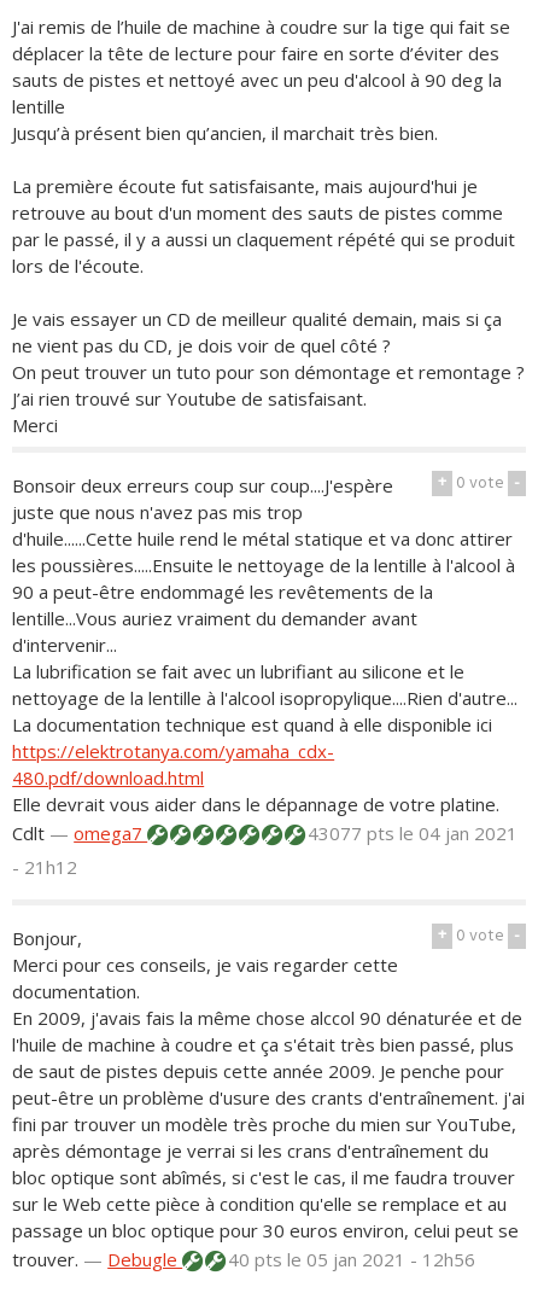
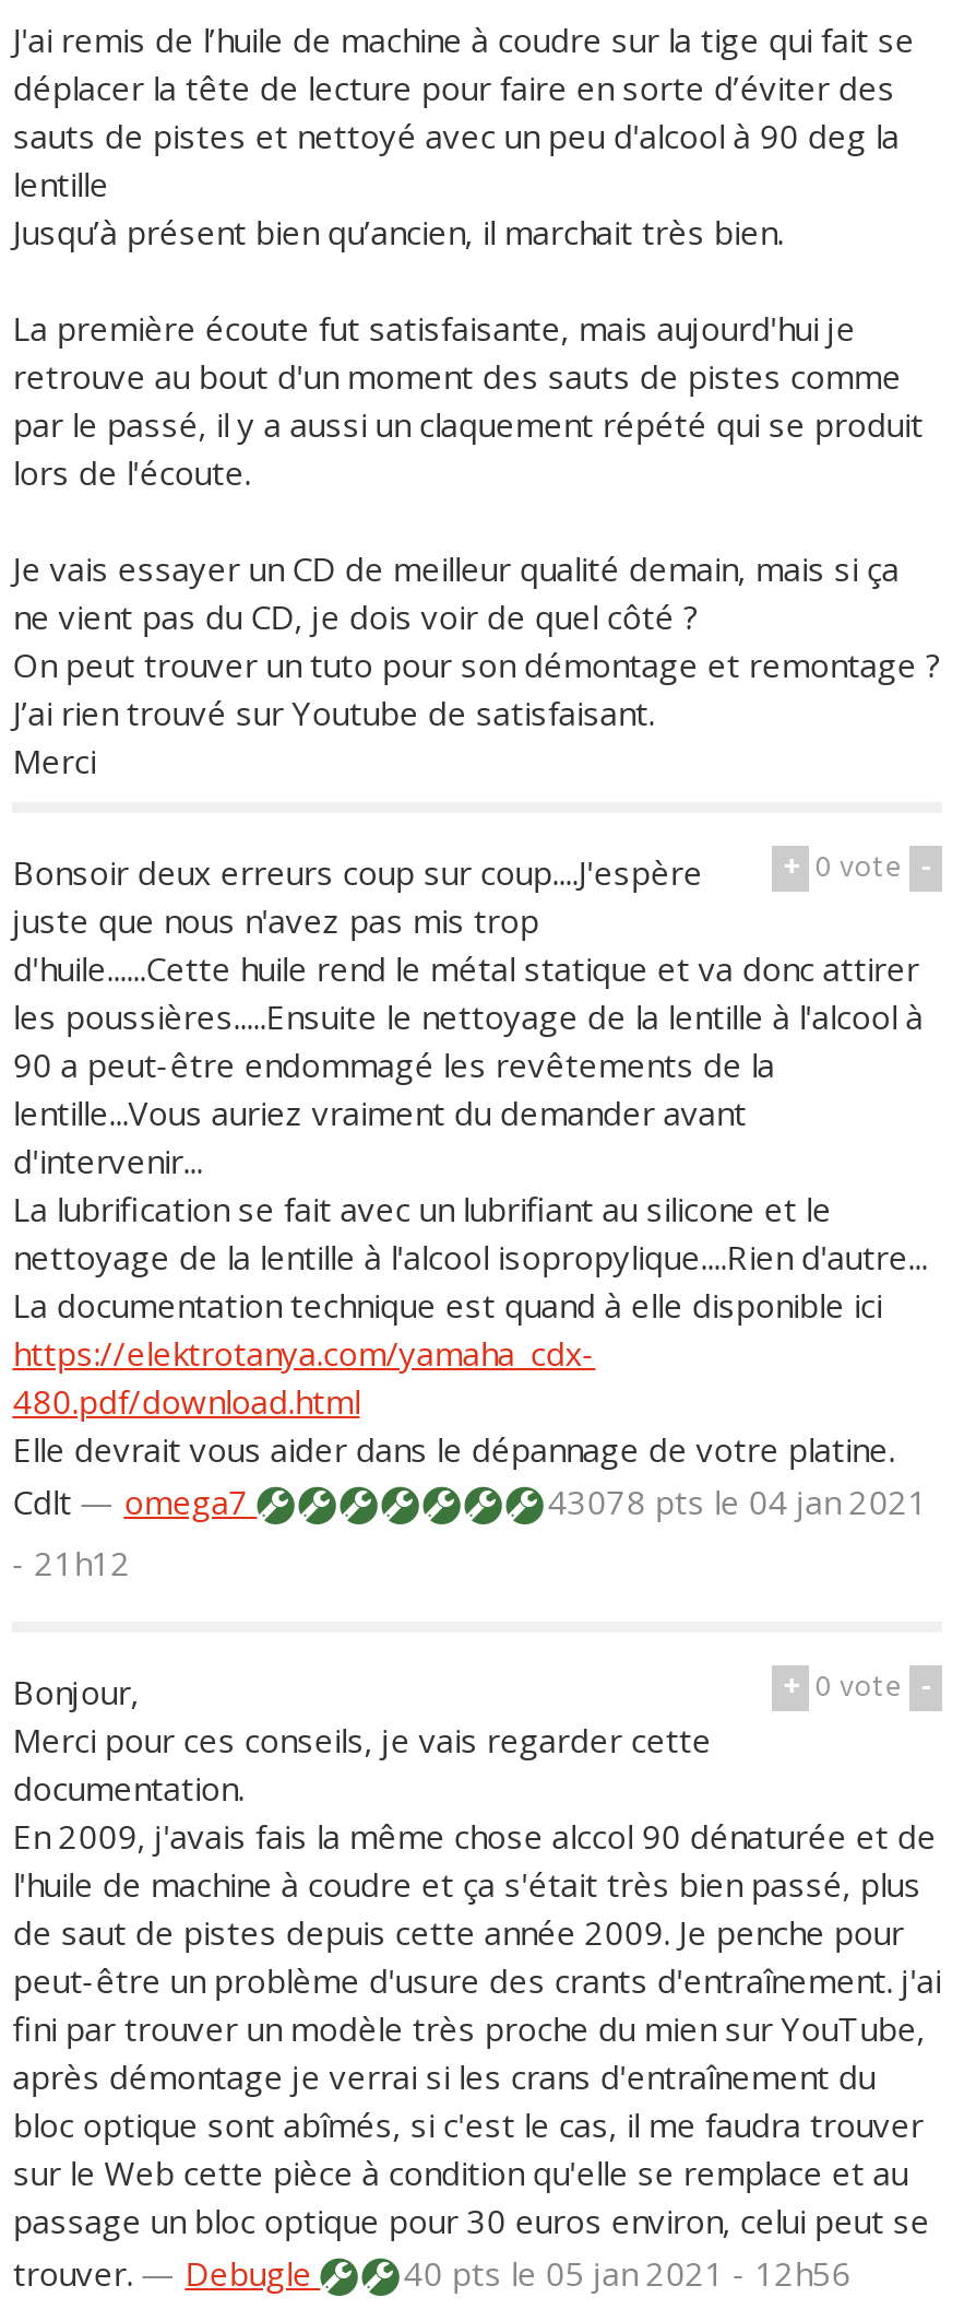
- 43077 pts le 04 jan 2021
+ 43078 pts le 04 jan 2021
